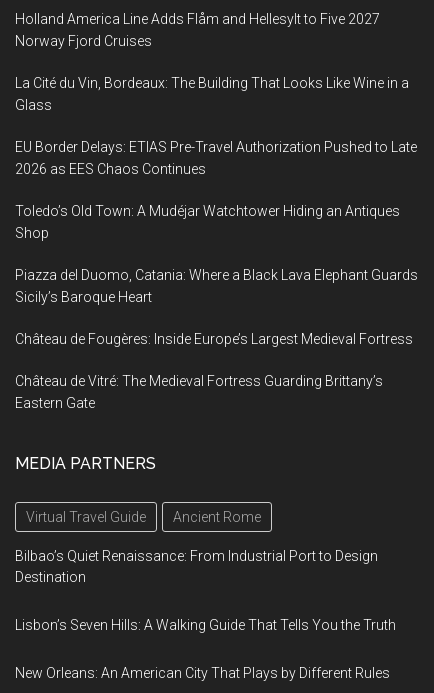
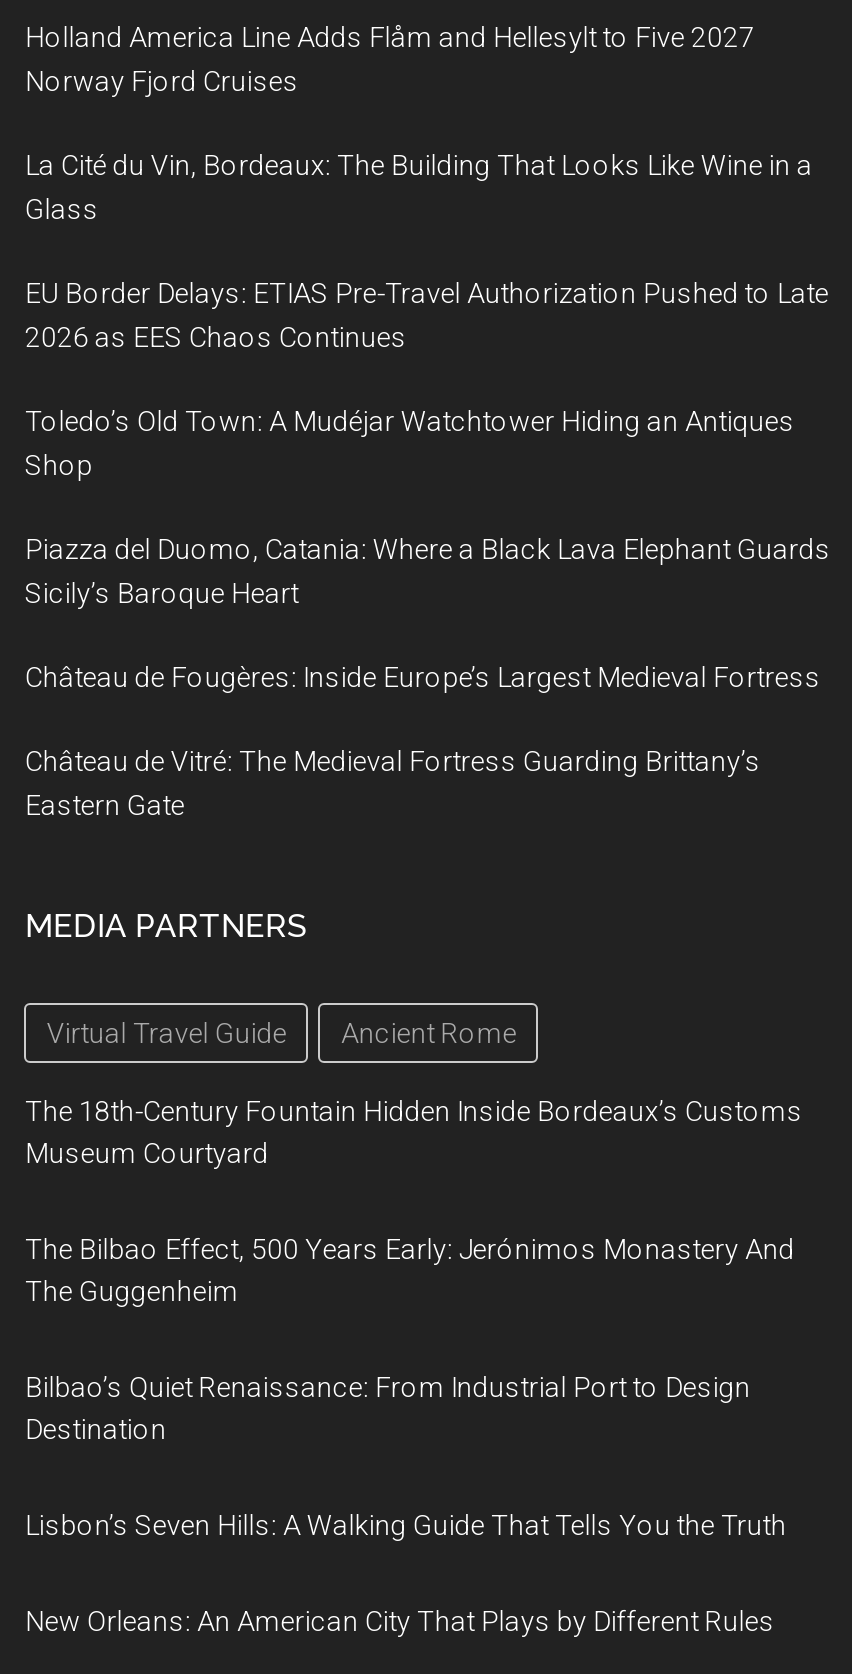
+ The 18th-Century Fountain Hidden Inside Bordeaux’s Customs
+ Museum Courtyard
+ The Bilbao Effect, 500 Years Early: Jerónimos Monastery And
+ The Guggenheim
